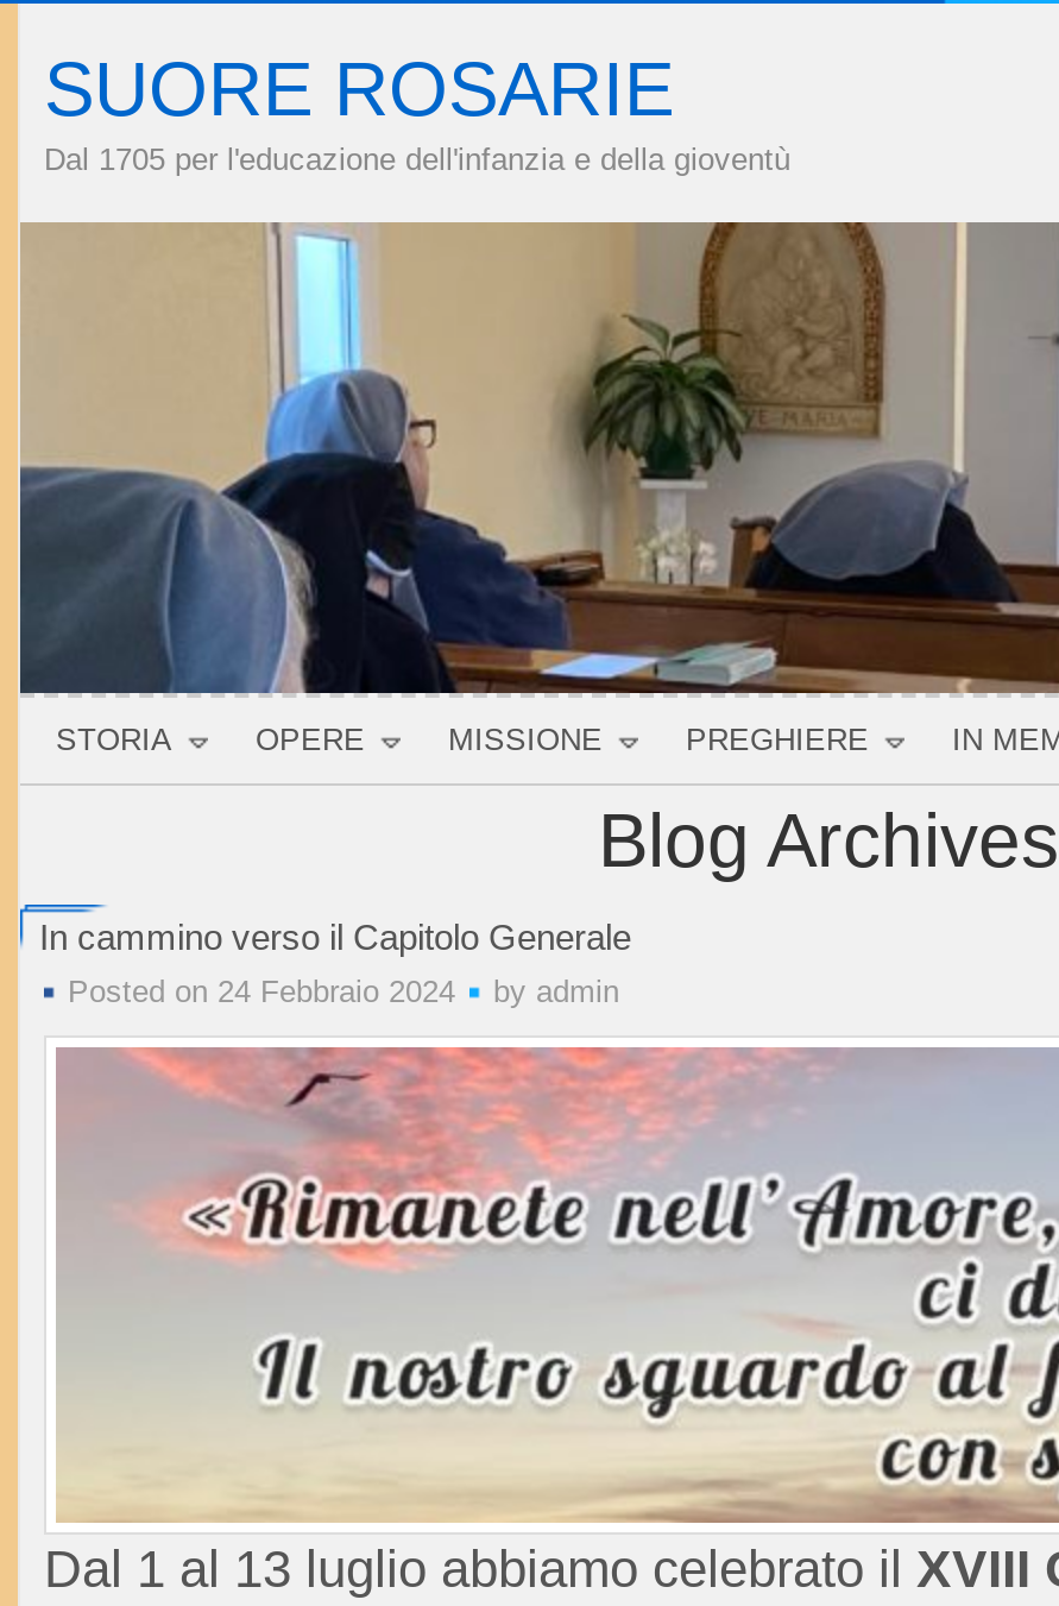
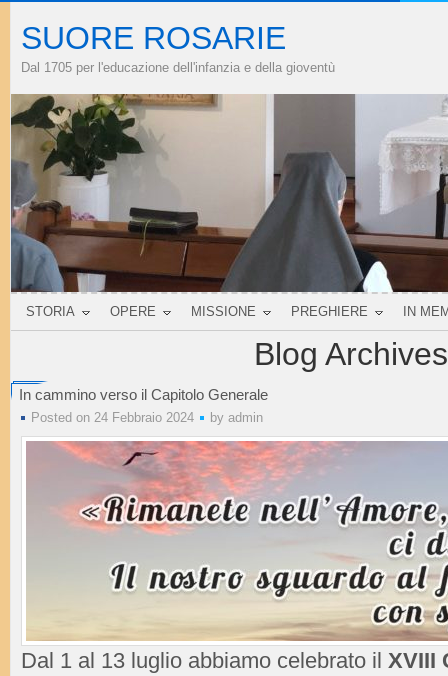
- [image]
+ [image]
